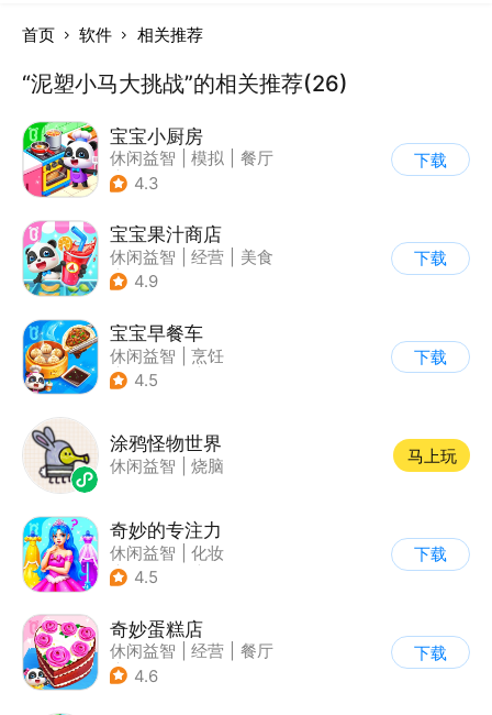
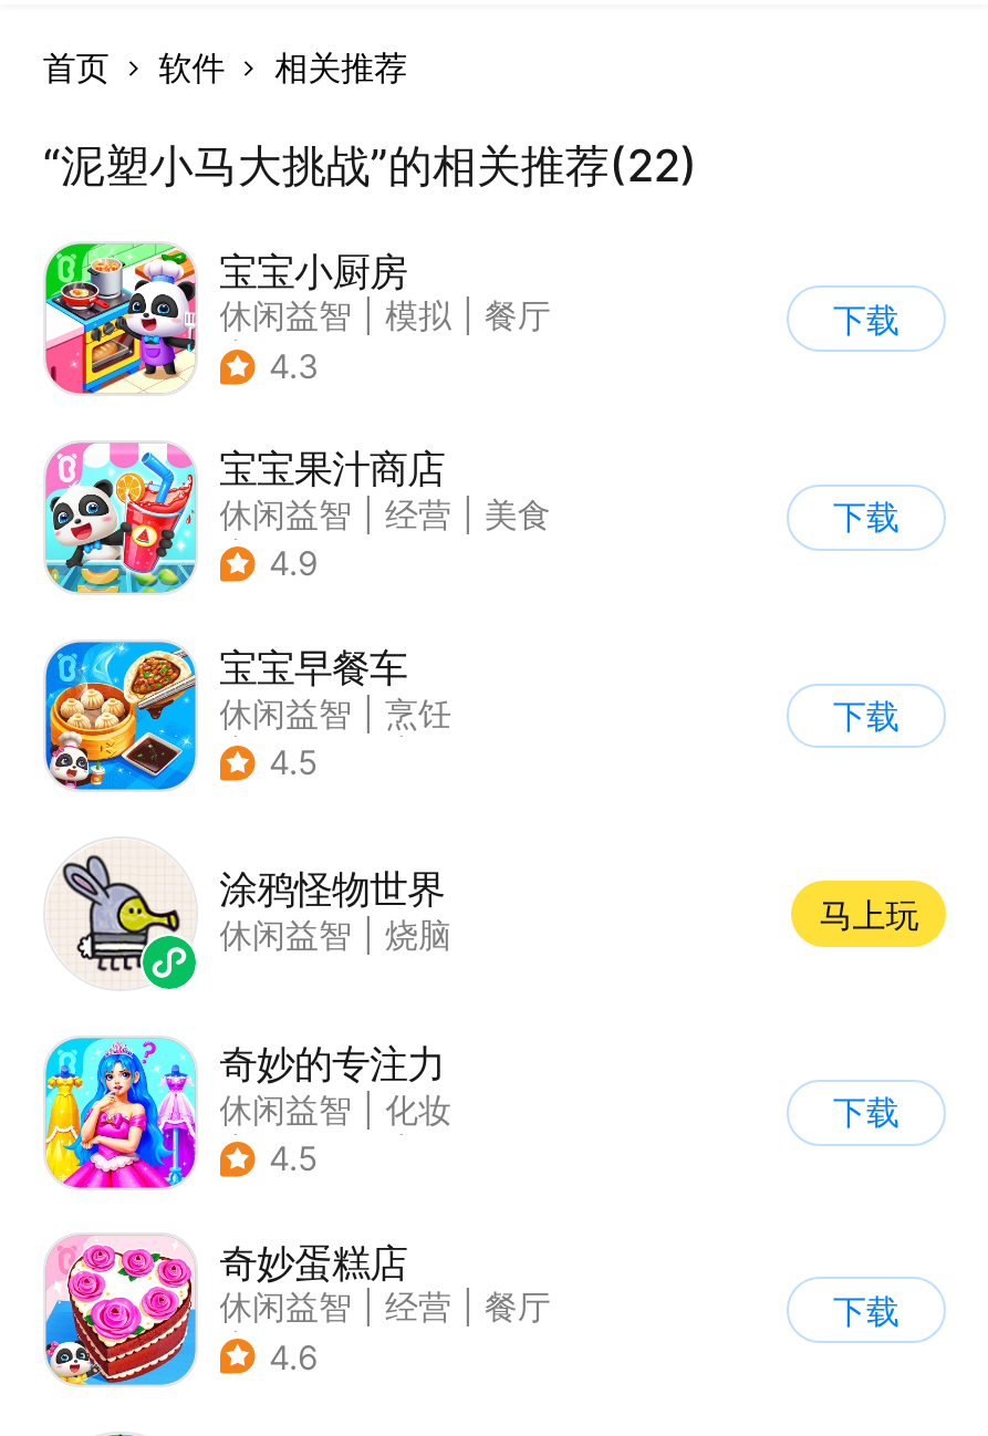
- “泥塑小马大挑战”的相关推荐(26)
+ “泥塑小马大挑战”的相关推荐(22)
